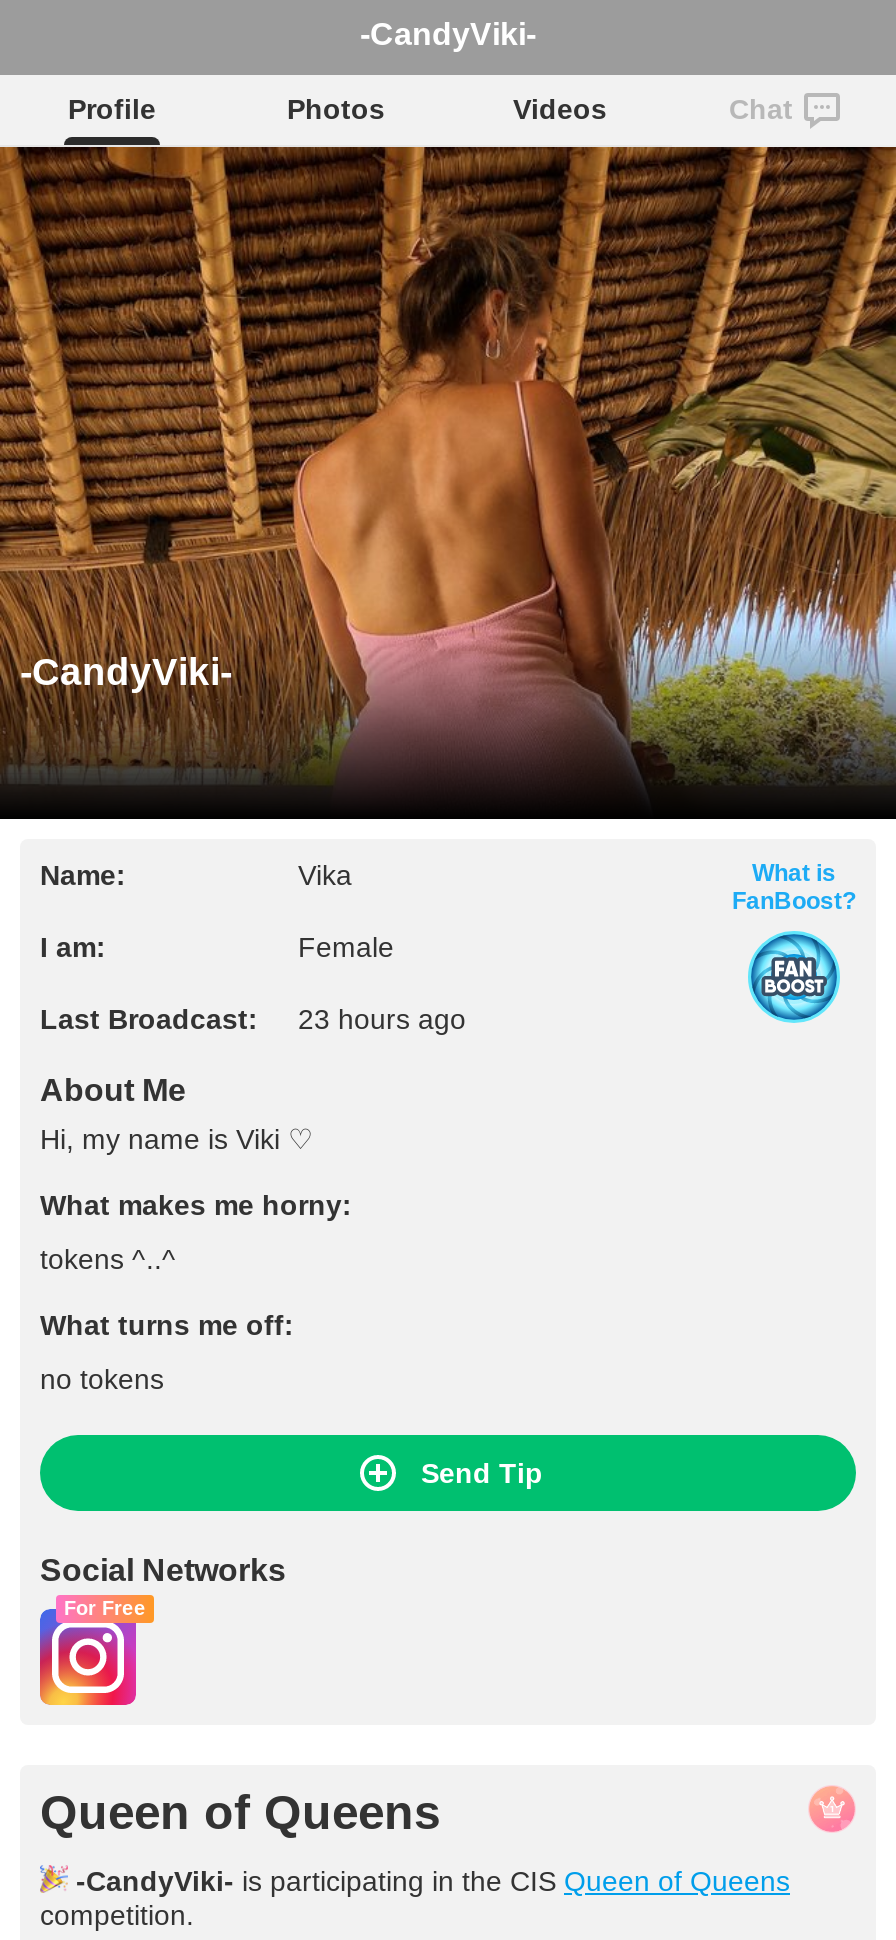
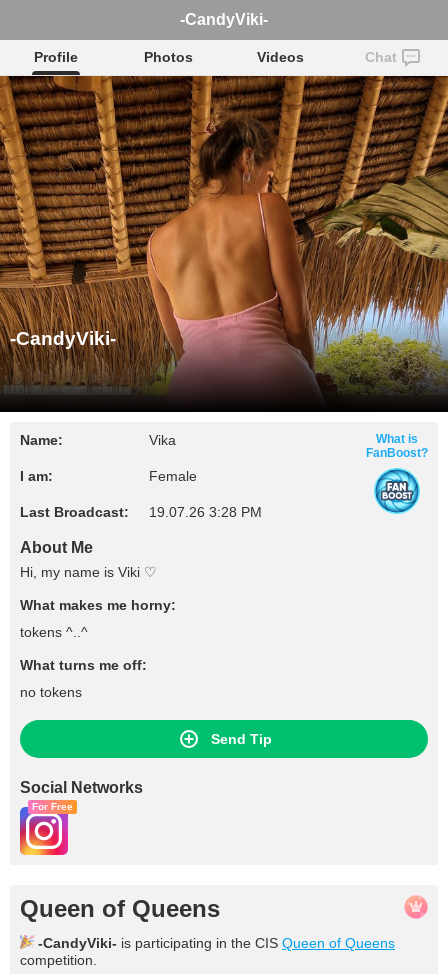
- Last Broadcast: 23 hours ago
+ Last Broadcast: 19.07.26 3:28 PM
